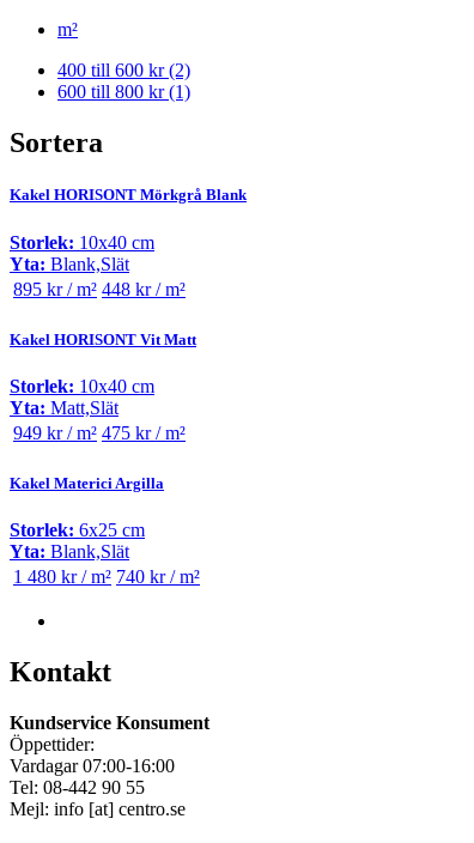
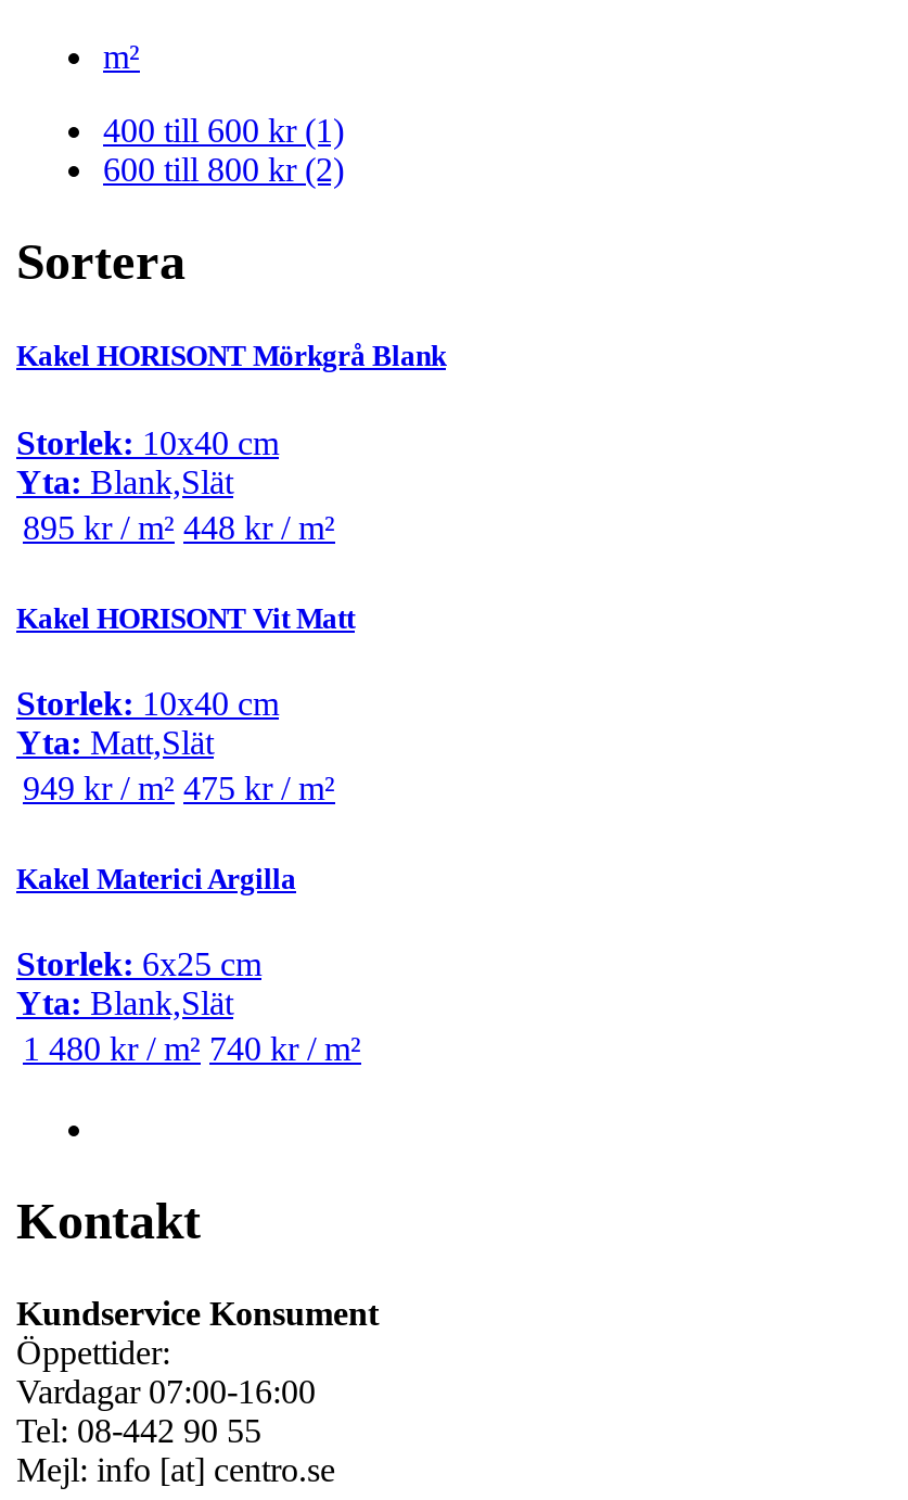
- 400 till 600 kr (2)
+ 400 till 600 kr (1)

- 600 till 800 kr (1)
+ 600 till 800 kr (2)
